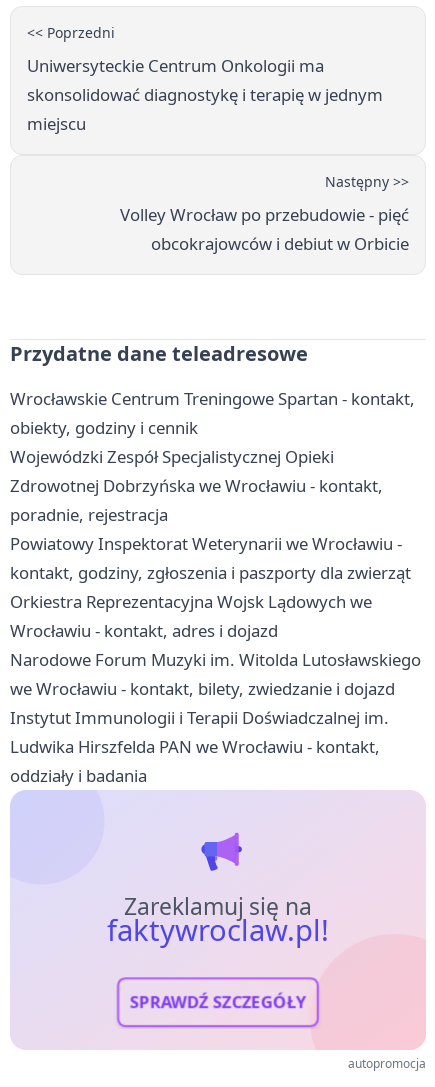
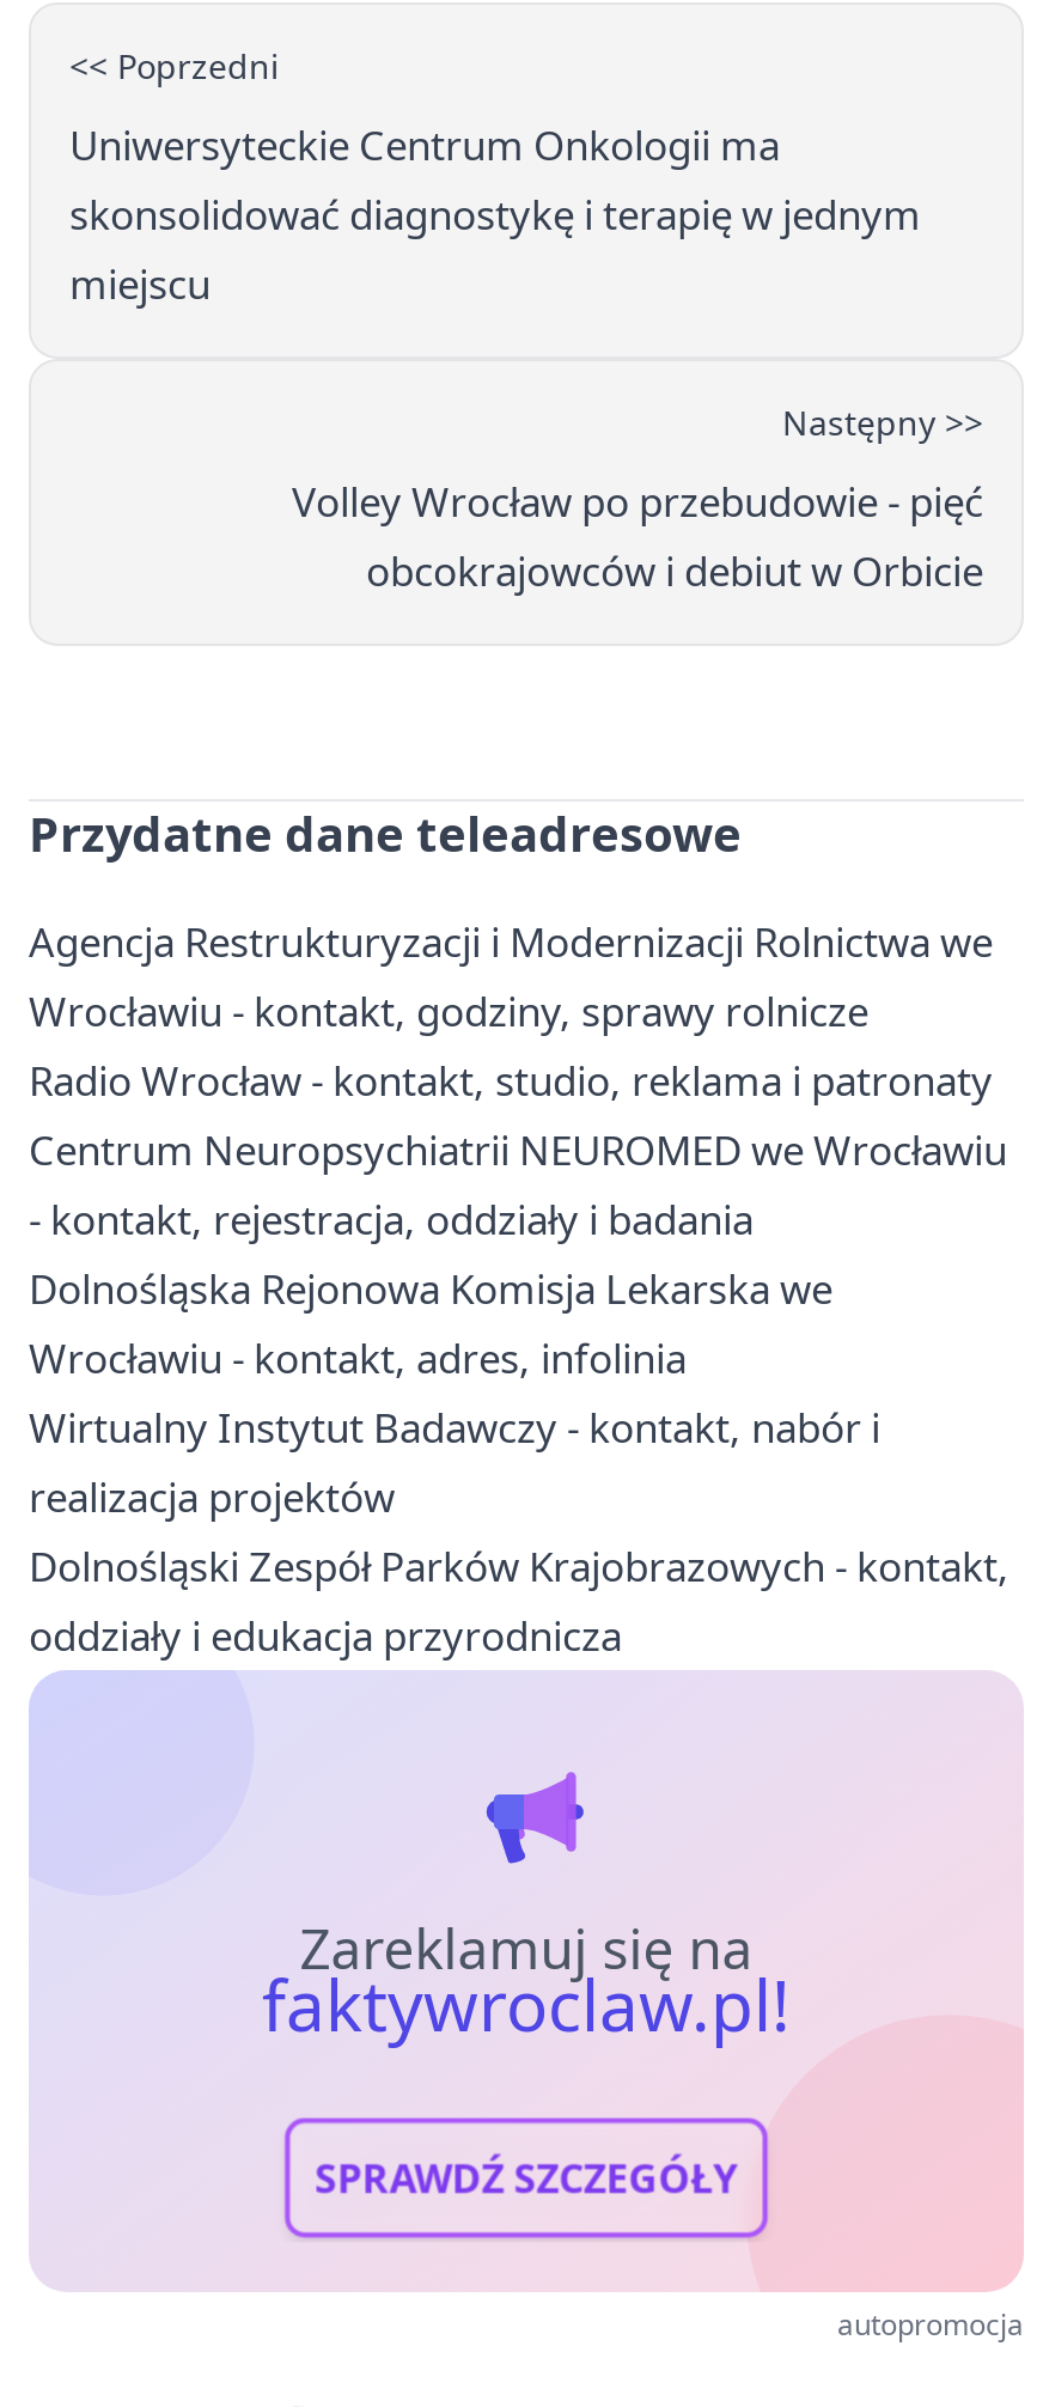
- Wrocławskie Centrum Treningowe Spartan - kontakt,
- obiekty, godziny i cennik
- Wojewódzki Zespół Specjalistycznej Opieki
- Zdrowotnej Dobrzyńska we Wrocławiu - kontakt,
- poradnie, rejestracja
- Powiatowy Inspektorat Weterynarii we Wrocławiu -
- kontakt, godziny, zgłoszenia i paszporty dla zwierząt
- Orkiestra Reprezentacyjna Wojsk Lądowych we
- Wrocławiu - kontakt, adres i dojazd
- Narodowe Forum Muzyki im. Witolda Lutosławskiego
- we Wrocławiu - kontakt, bilety, zwiedzanie i dojazd
- Instytut Immunologii i Terapii Doświadczalnej im.
- Ludwika Hirszfelda PAN we Wrocławiu - kontakt,
- oddziały i badania
+ Agencja Restrukturyzacji i Modernizacji Rolnictwa we
+ Wrocławiu - kontakt, godziny, sprawy rolnicze
+ Radio Wrocław - kontakt, studio, reklama i patronaty
+ Centrum Neuropsychiatrii NEUROMED we Wrocławiu
+ - kontakt, rejestracja, oddziały i badania
+ Dolnośląska Rejonowa Komisja Lekarska we
+ Wrocławiu - kontakt, adres, infolinia
+ Wirtualny Instytut Badawczy - kontakt, nabór i
+ realizacja projektów
+ Dolnośląski Zespół Parków Krajobrazowych - kontakt,
+ oddziały i edukacja przyrodnicza
